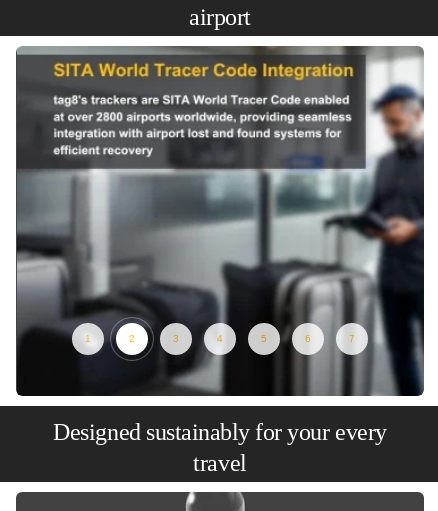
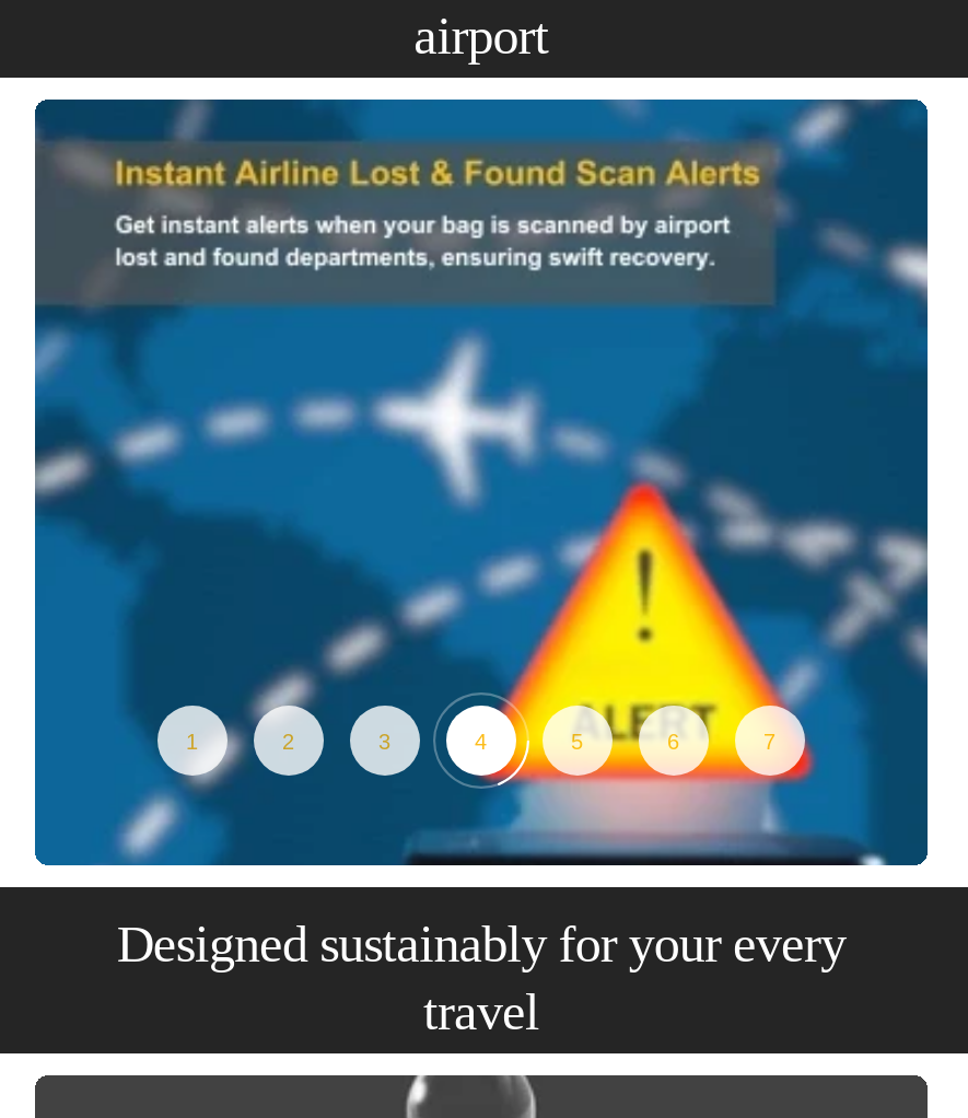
- [image]
+ [image]
